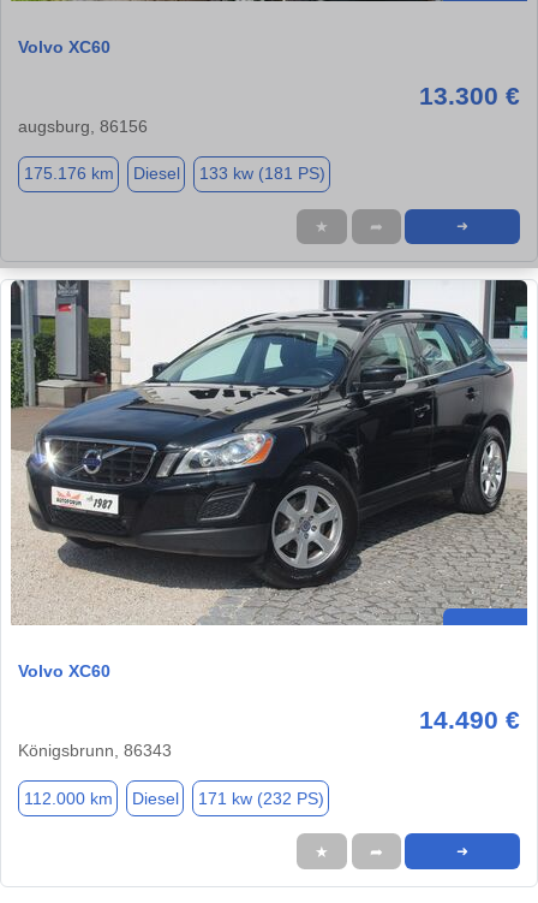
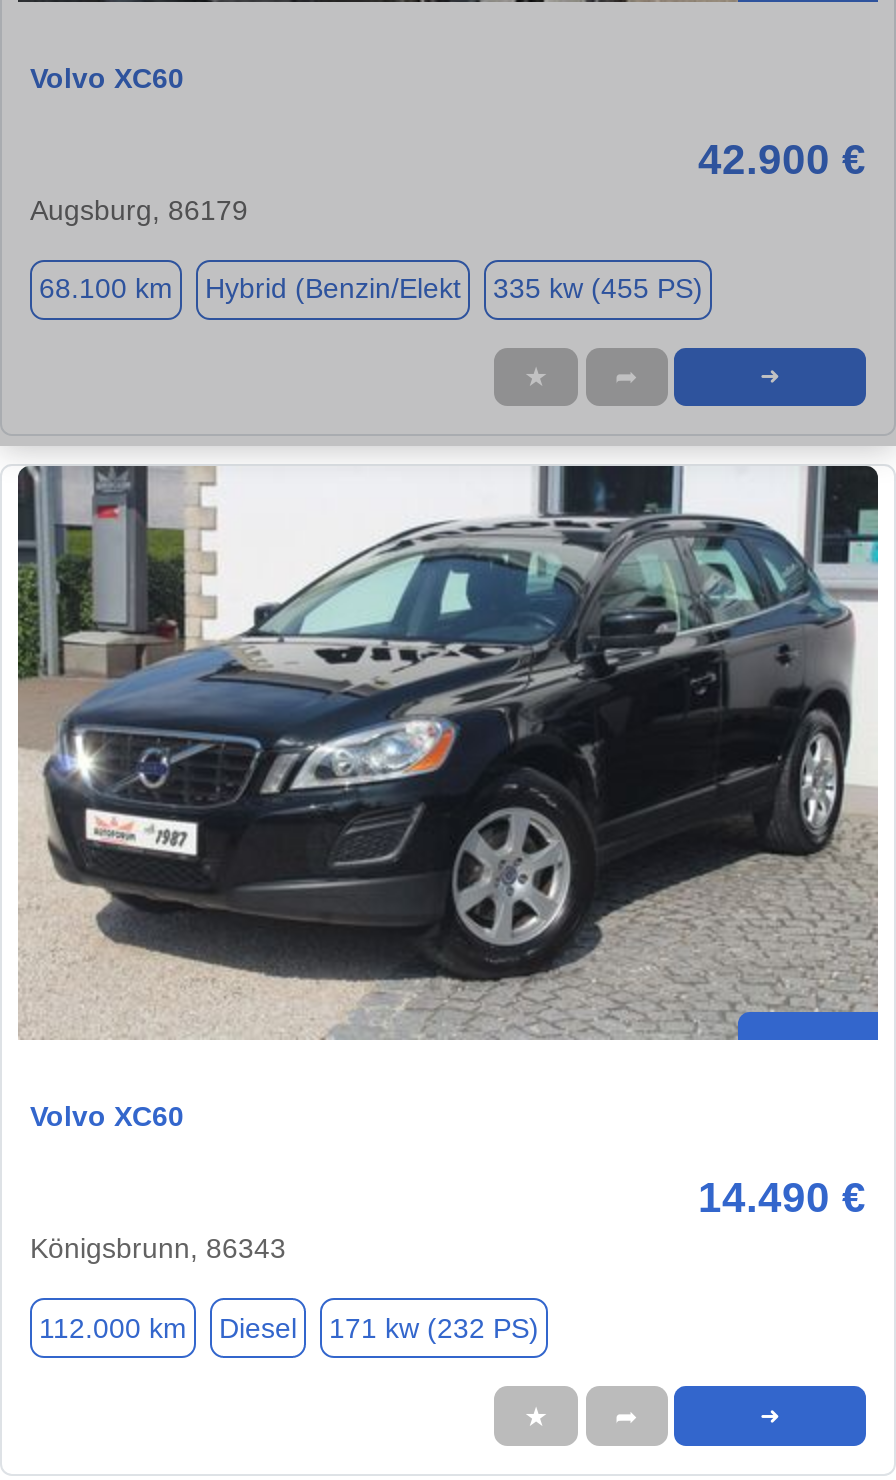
- 13.300 €
- augsburg, 86156
+ 42.900 €
+ Augsburg, 86179

- 175.176 km
- Diesel
- 133 kw (181 PS)
+ 68.100 km
+ Hybrid (Benzin/Elekt
+ 335 kw (455 PS)
